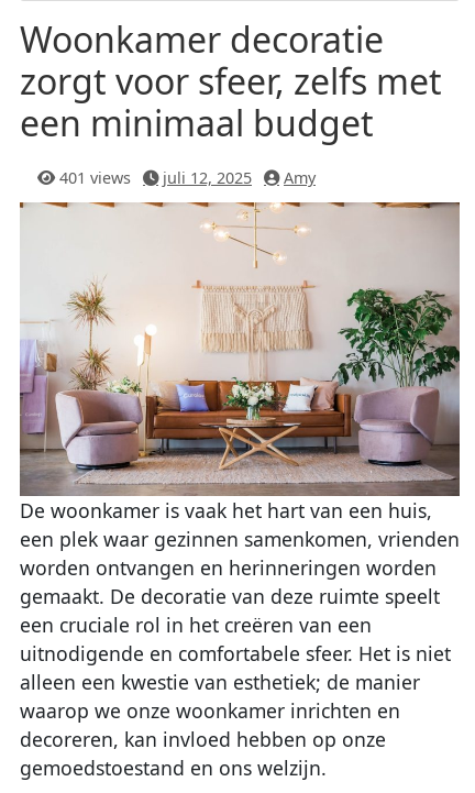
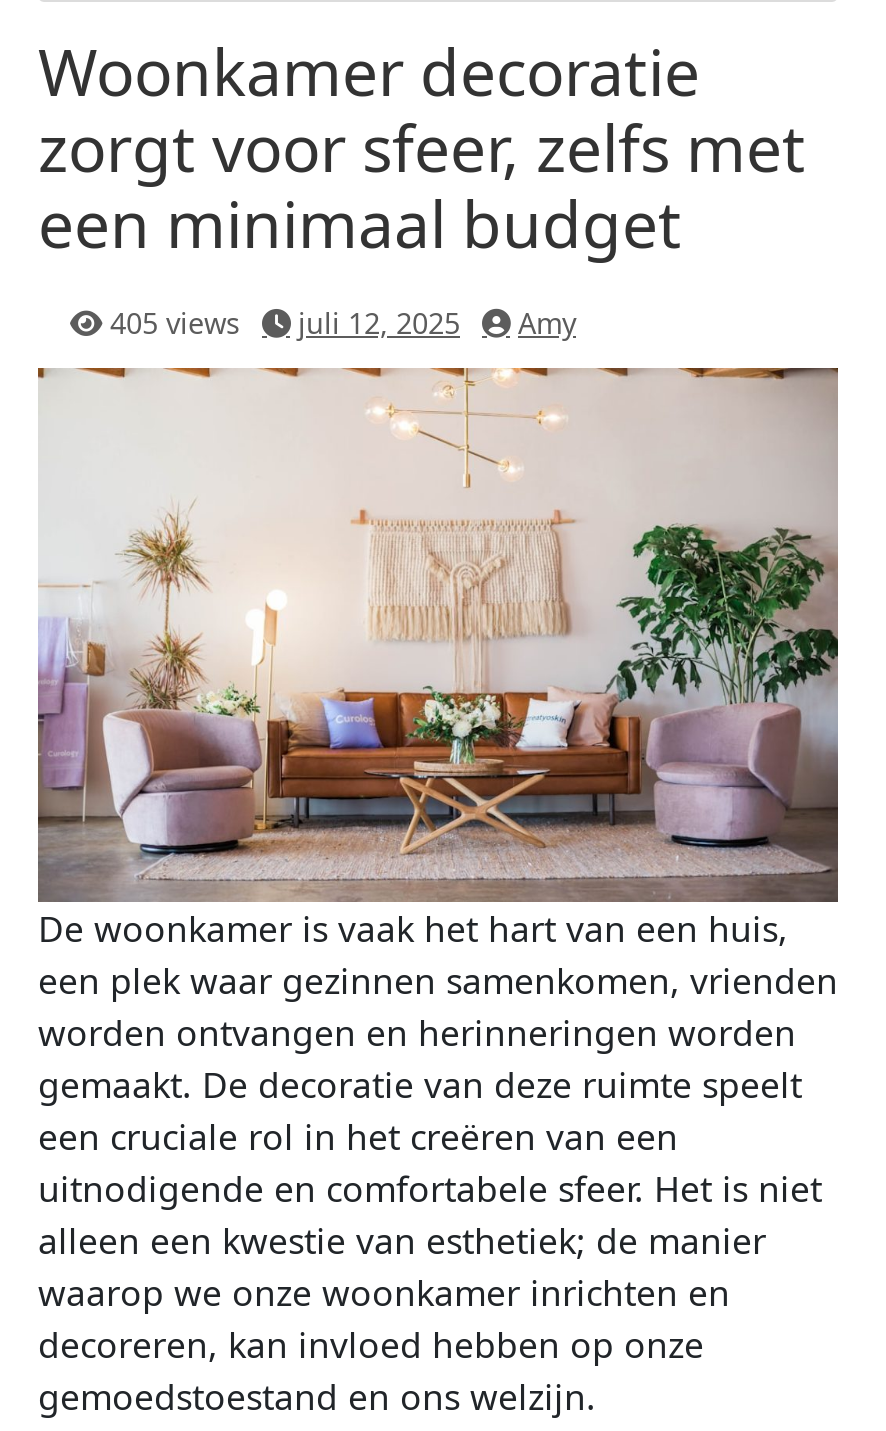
- 401 views juli 12, 2025 Amy
+ 405 views juli 12, 2025 Amy
